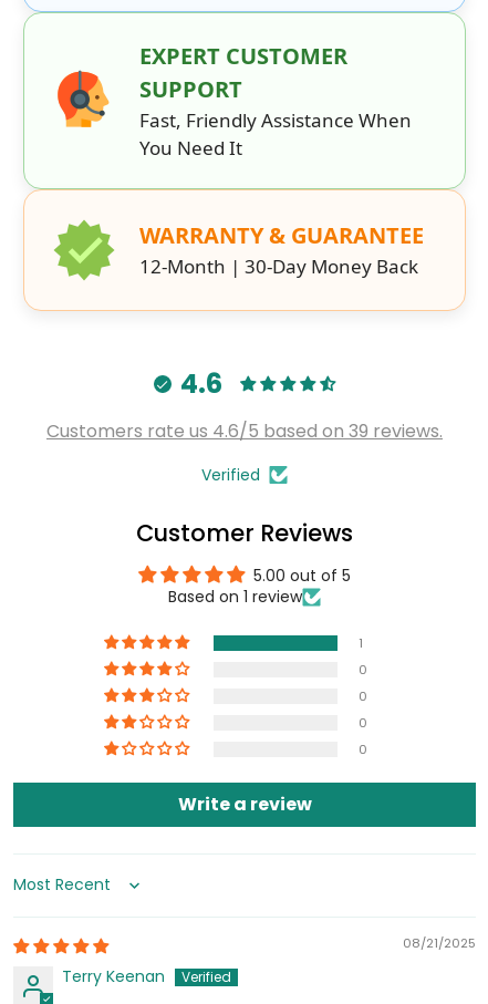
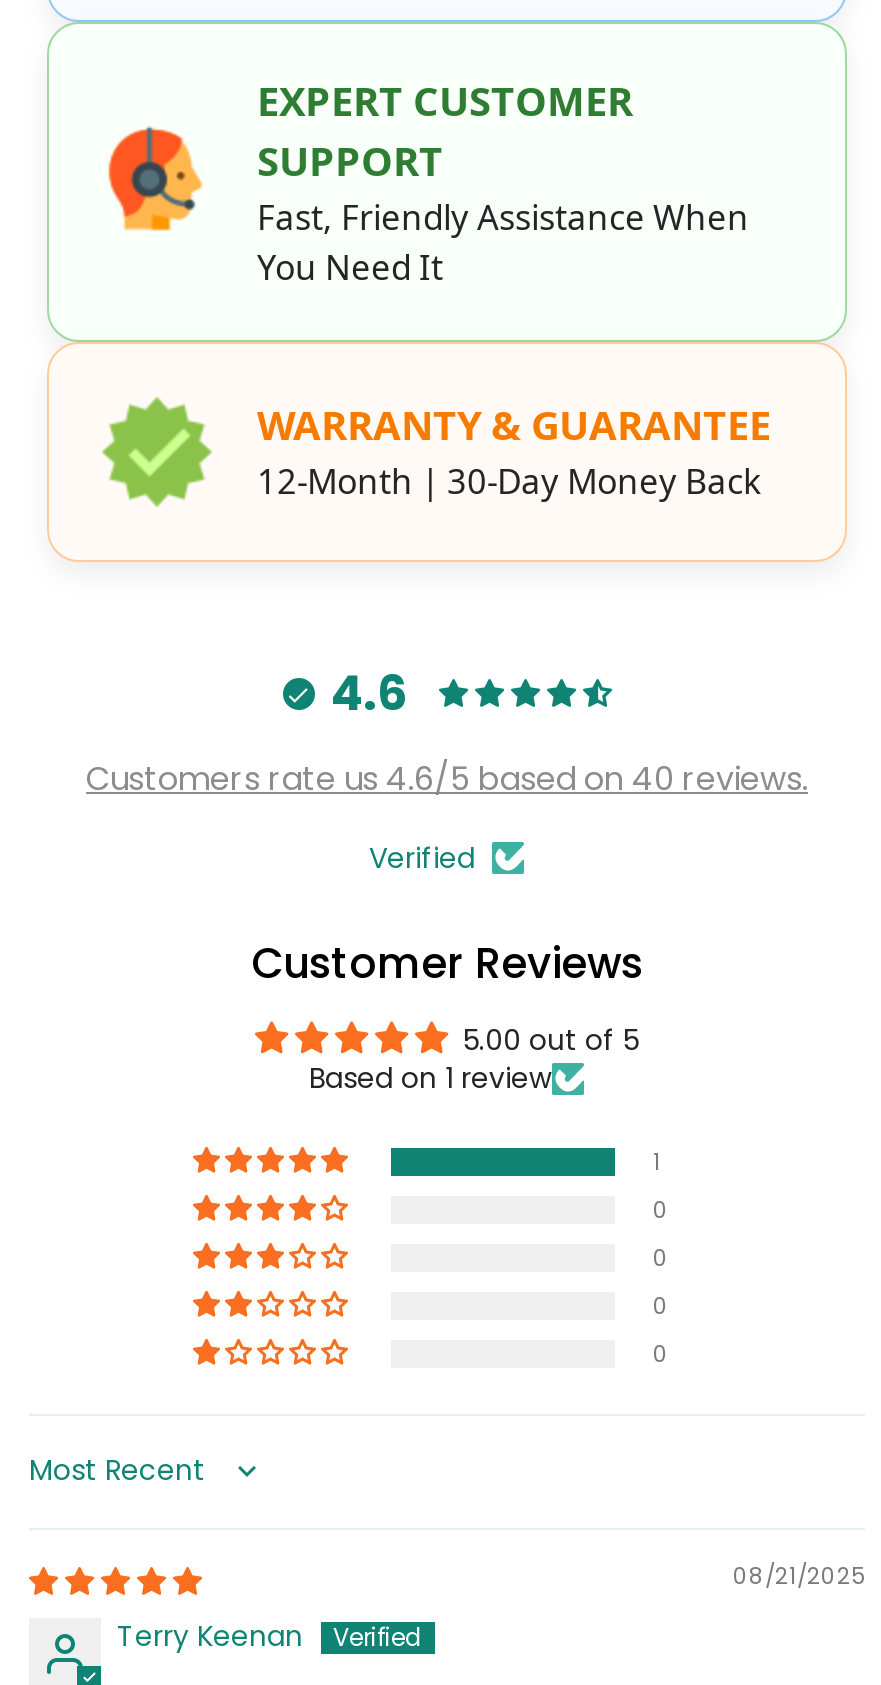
- Customers rate us 4.6/5 based on 39 reviews.
+ Customers rate us 4.6/5 based on 40 reviews.

- Write a review
